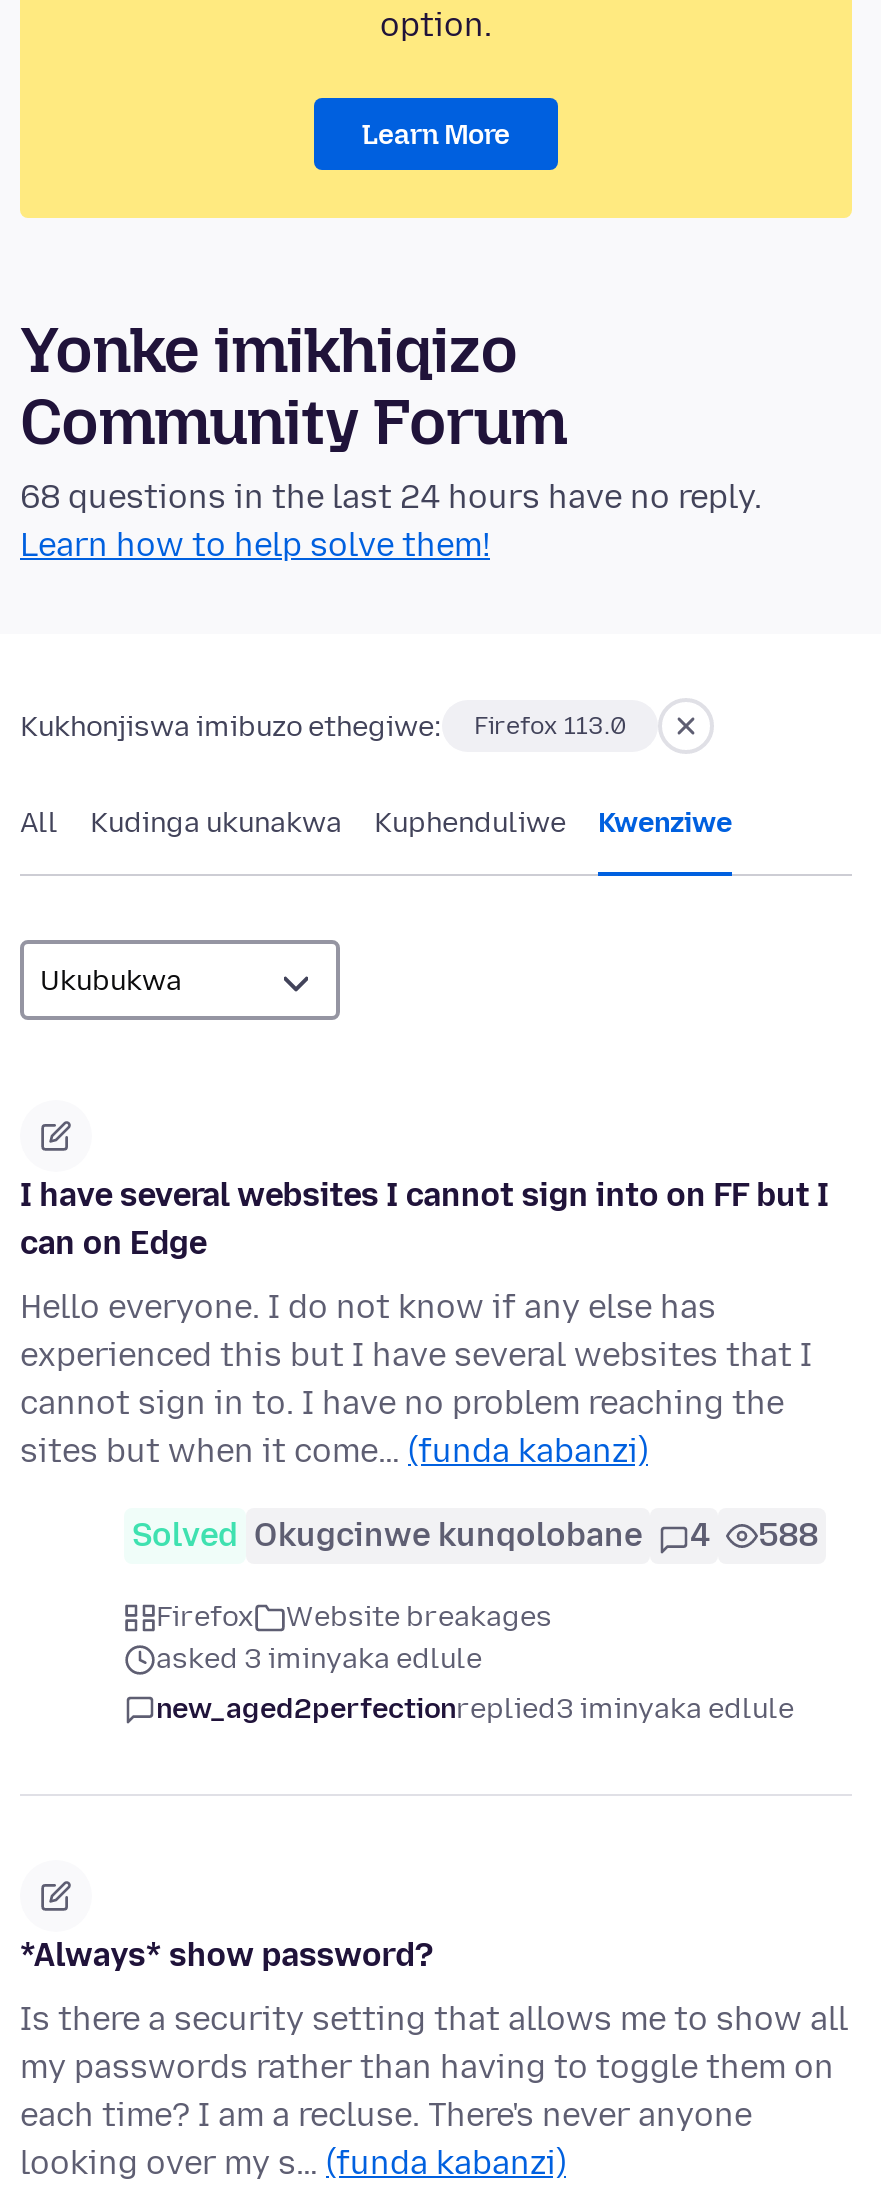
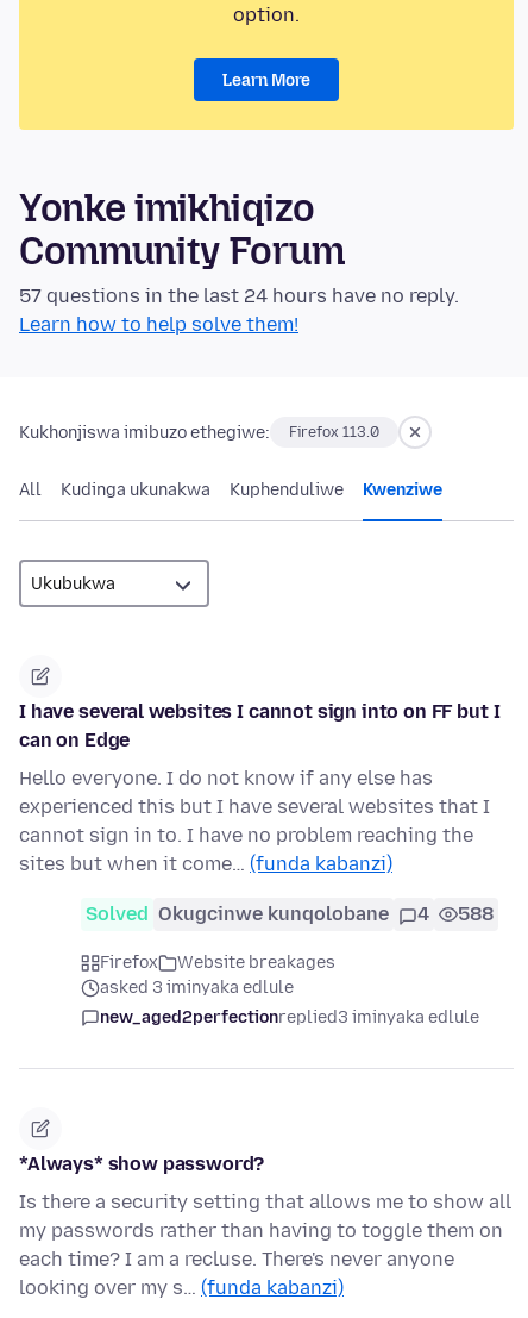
- 68 questions in the last 24 hours have no reply.
+ 57 questions in the last 24 hours have no reply.
